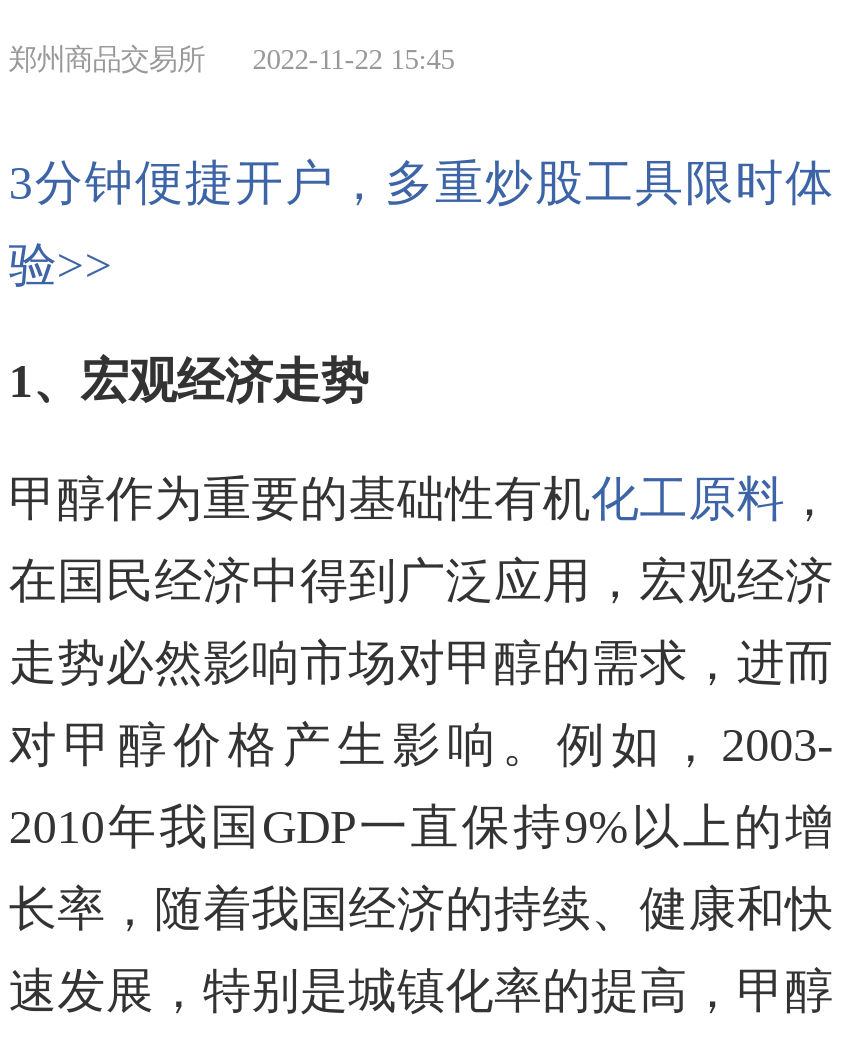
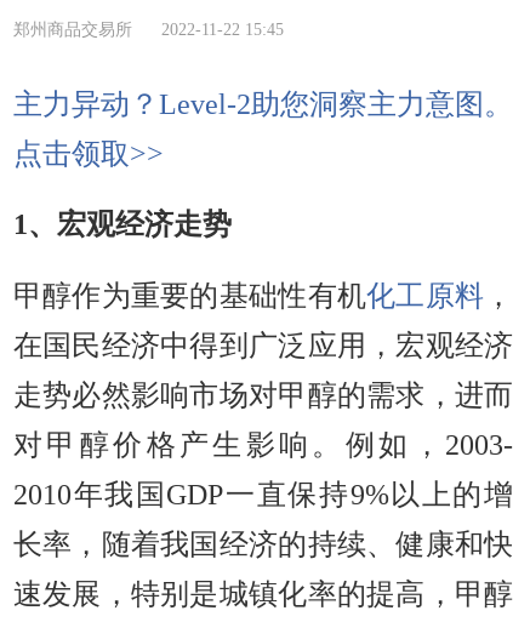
- 3分钟便捷开户，多重炒股工具限时体
+ 主力异动？Level-2助您洞察主力意图。

- 验>>
+ 点击领取>>
